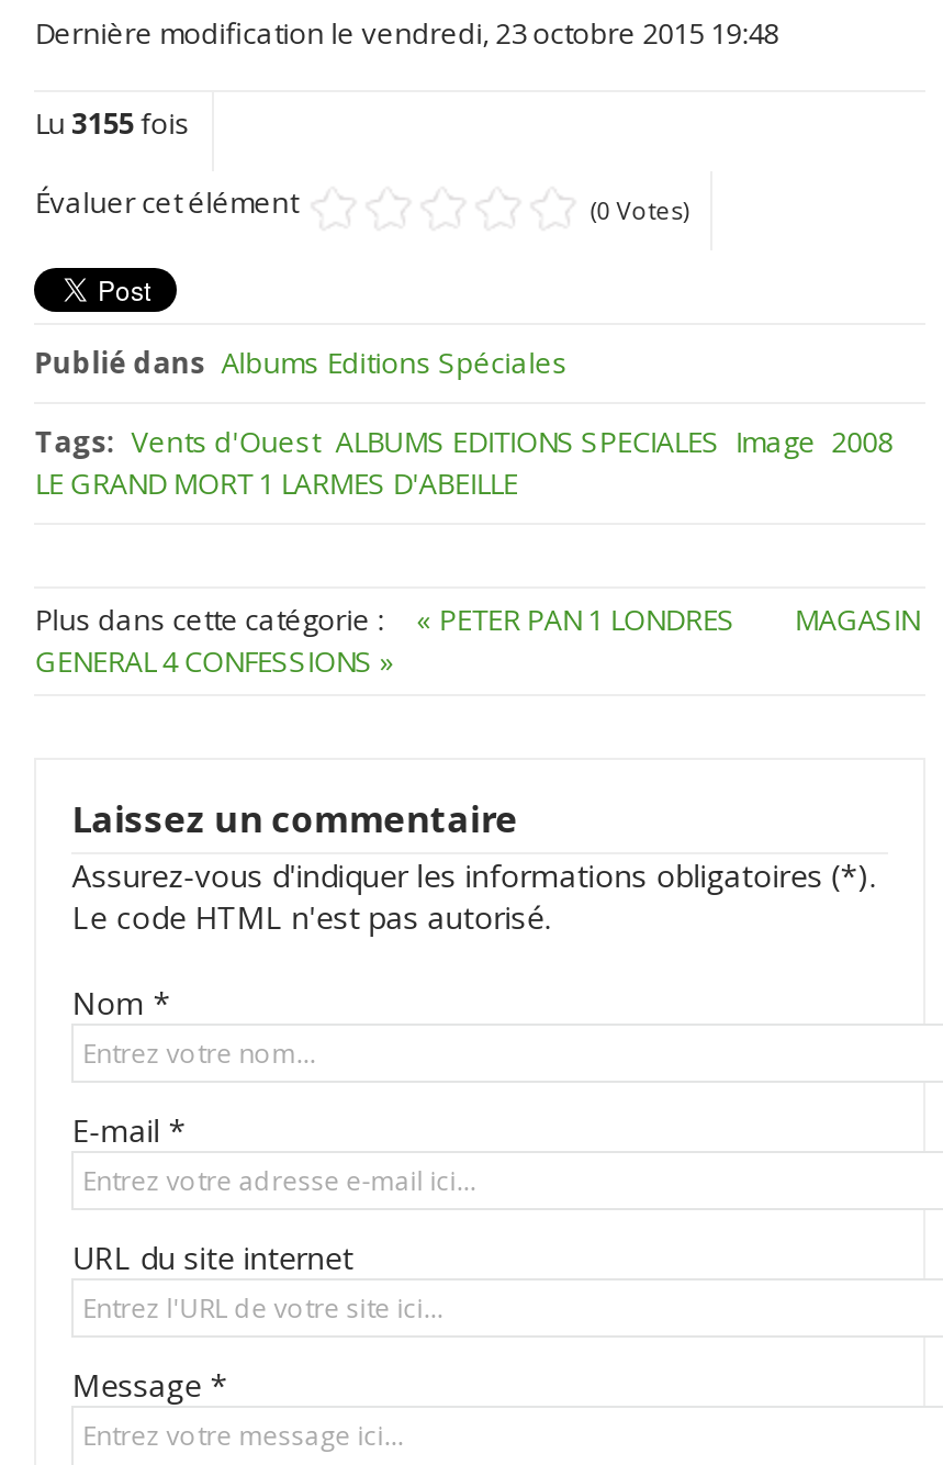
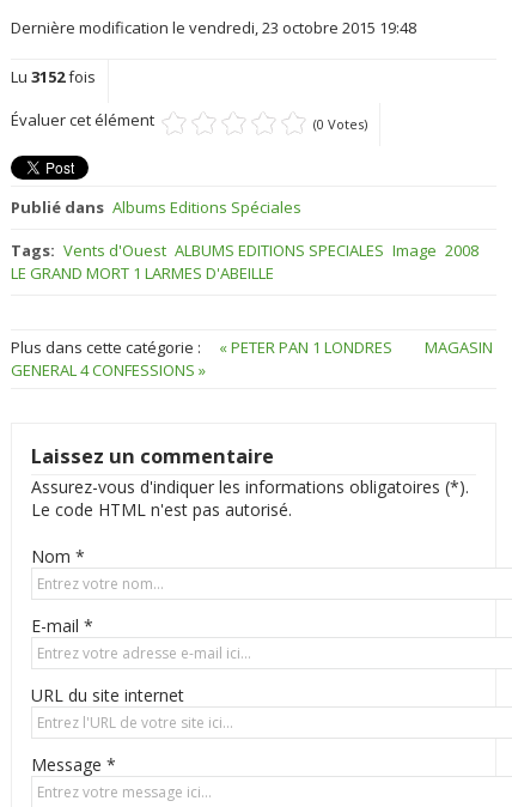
- Lu 3155fois
+ Lu 3152fois
